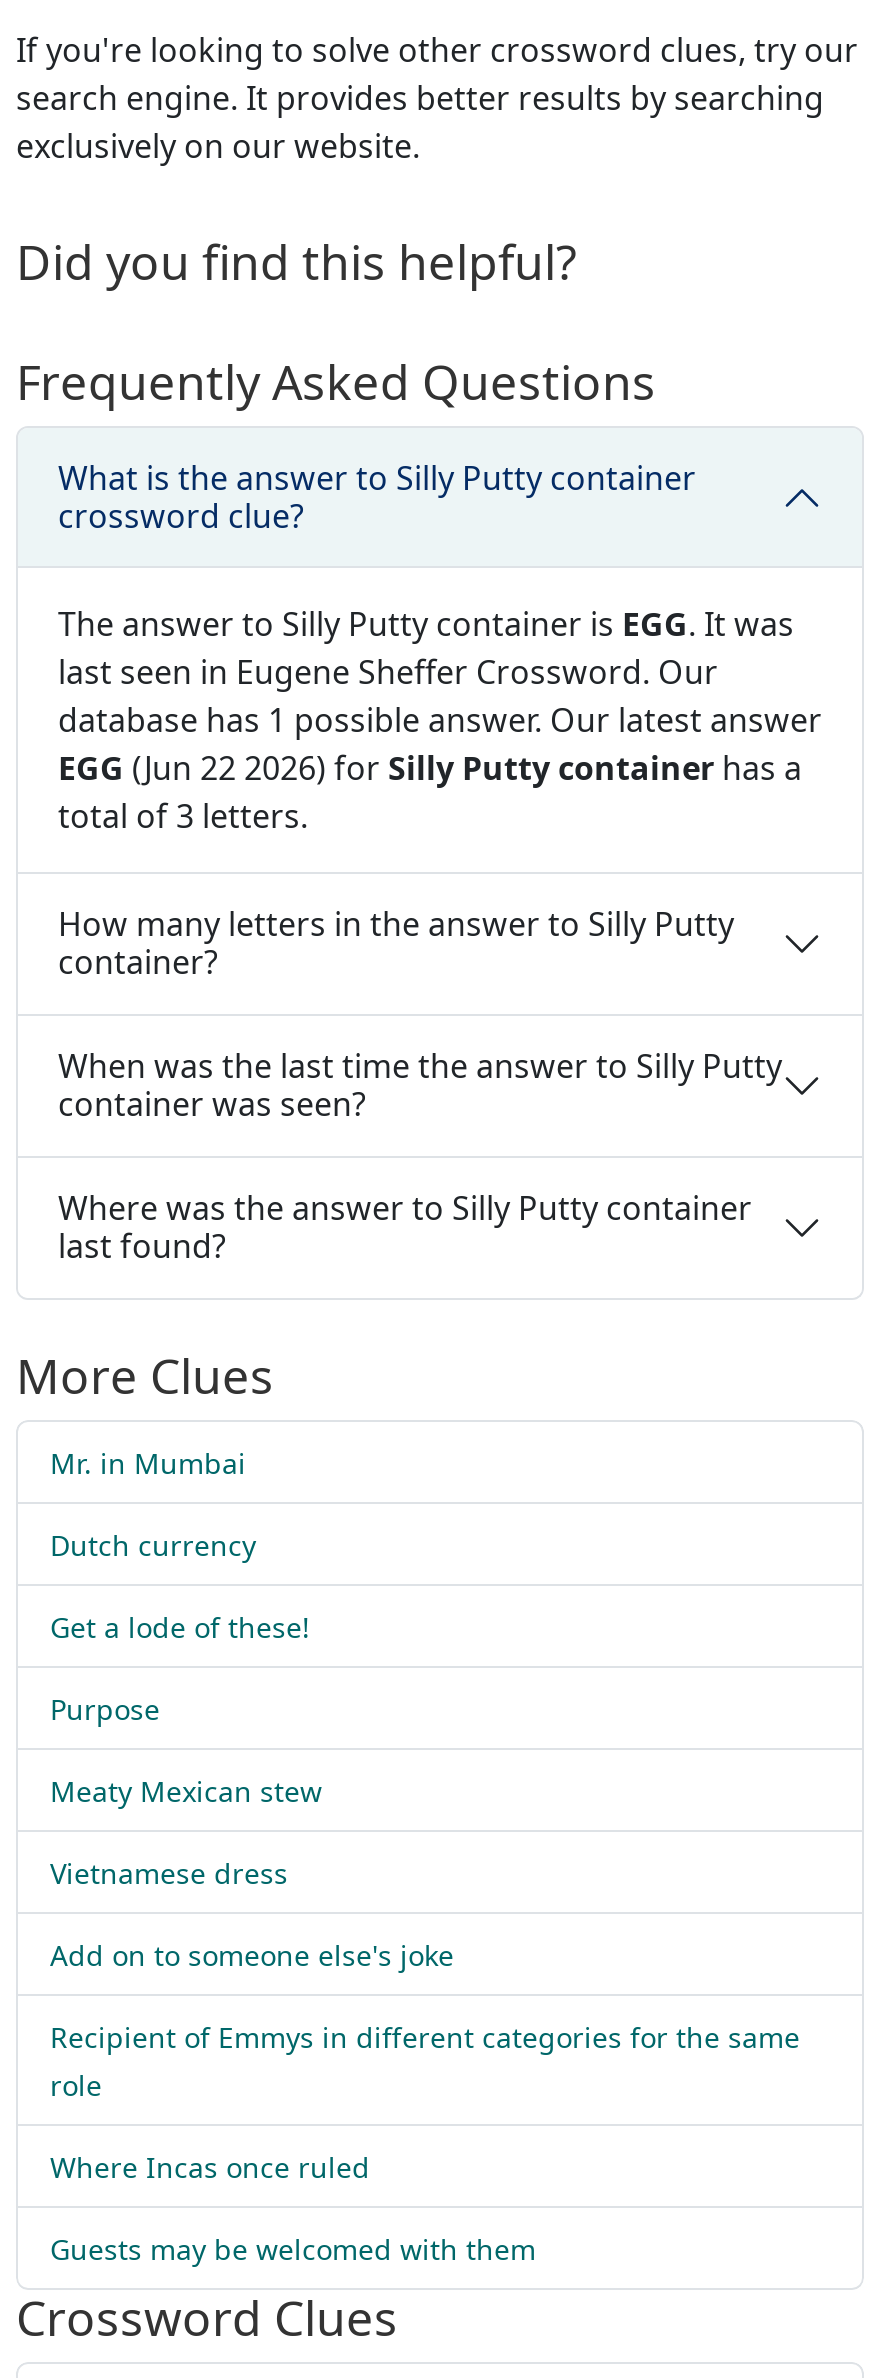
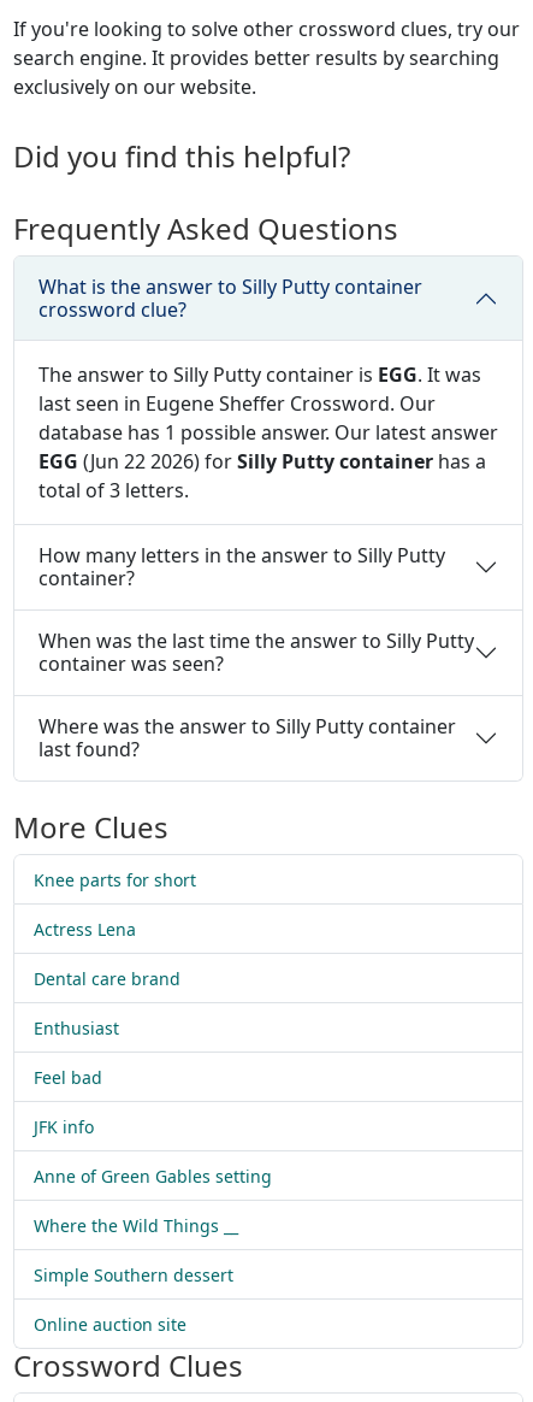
- Mr. in Mumbai
+ Knee parts for short

- Dutch currency
+ Actress Lena

- Get a lode of these!
+ Dental care brand

- Purpose
+ Enthusiast

- Meaty Mexican stew
+ Feel bad

- Vietnamese dress
+ JFK info

- Add on to someone else's joke
+ Anne of Green Gables setting

- Recipient of Emmys in different categories for the same
- role
+ Where the Wild Things __

- Where Incas once ruled
+ Simple Southern dessert

- Guests may be welcomed with them
+ Online auction site
